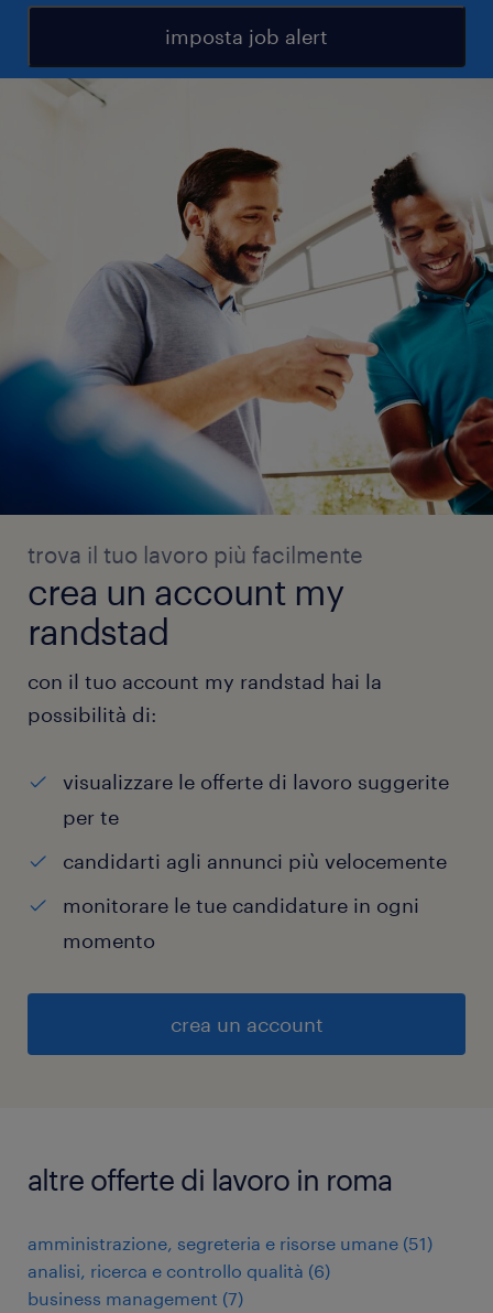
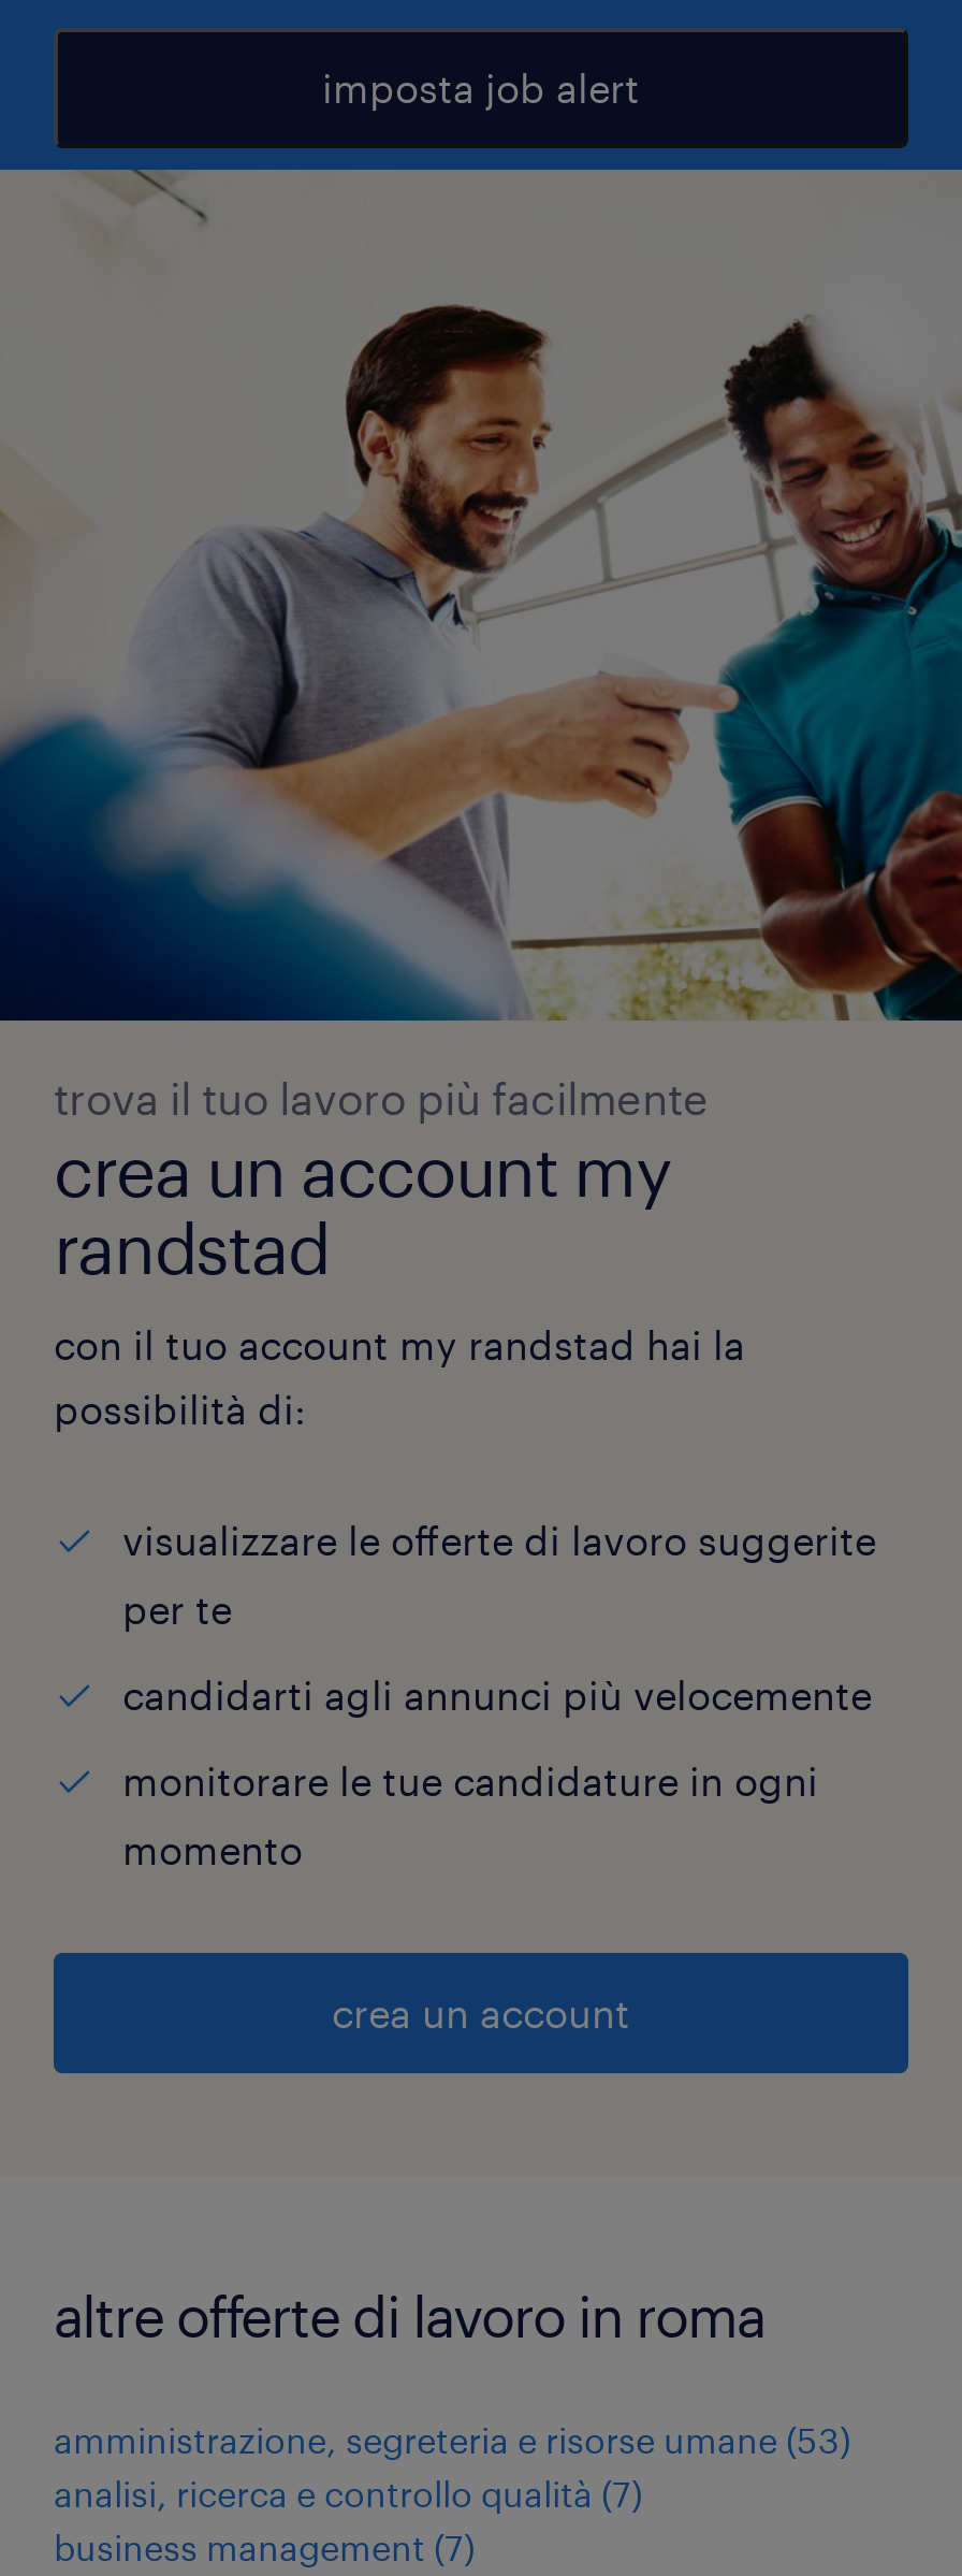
- amministrazione, segreteria e risorse umane (51)
+ amministrazione, segreteria e risorse umane (53)

- analisi, ricerca e controllo qualità (6)
+ analisi, ricerca e controllo qualità (7)
